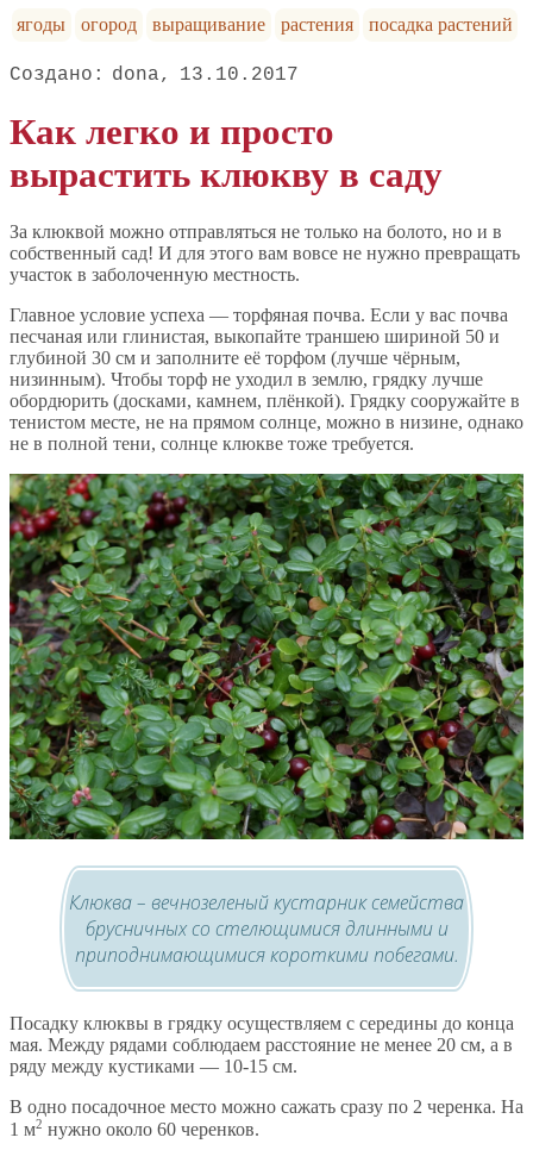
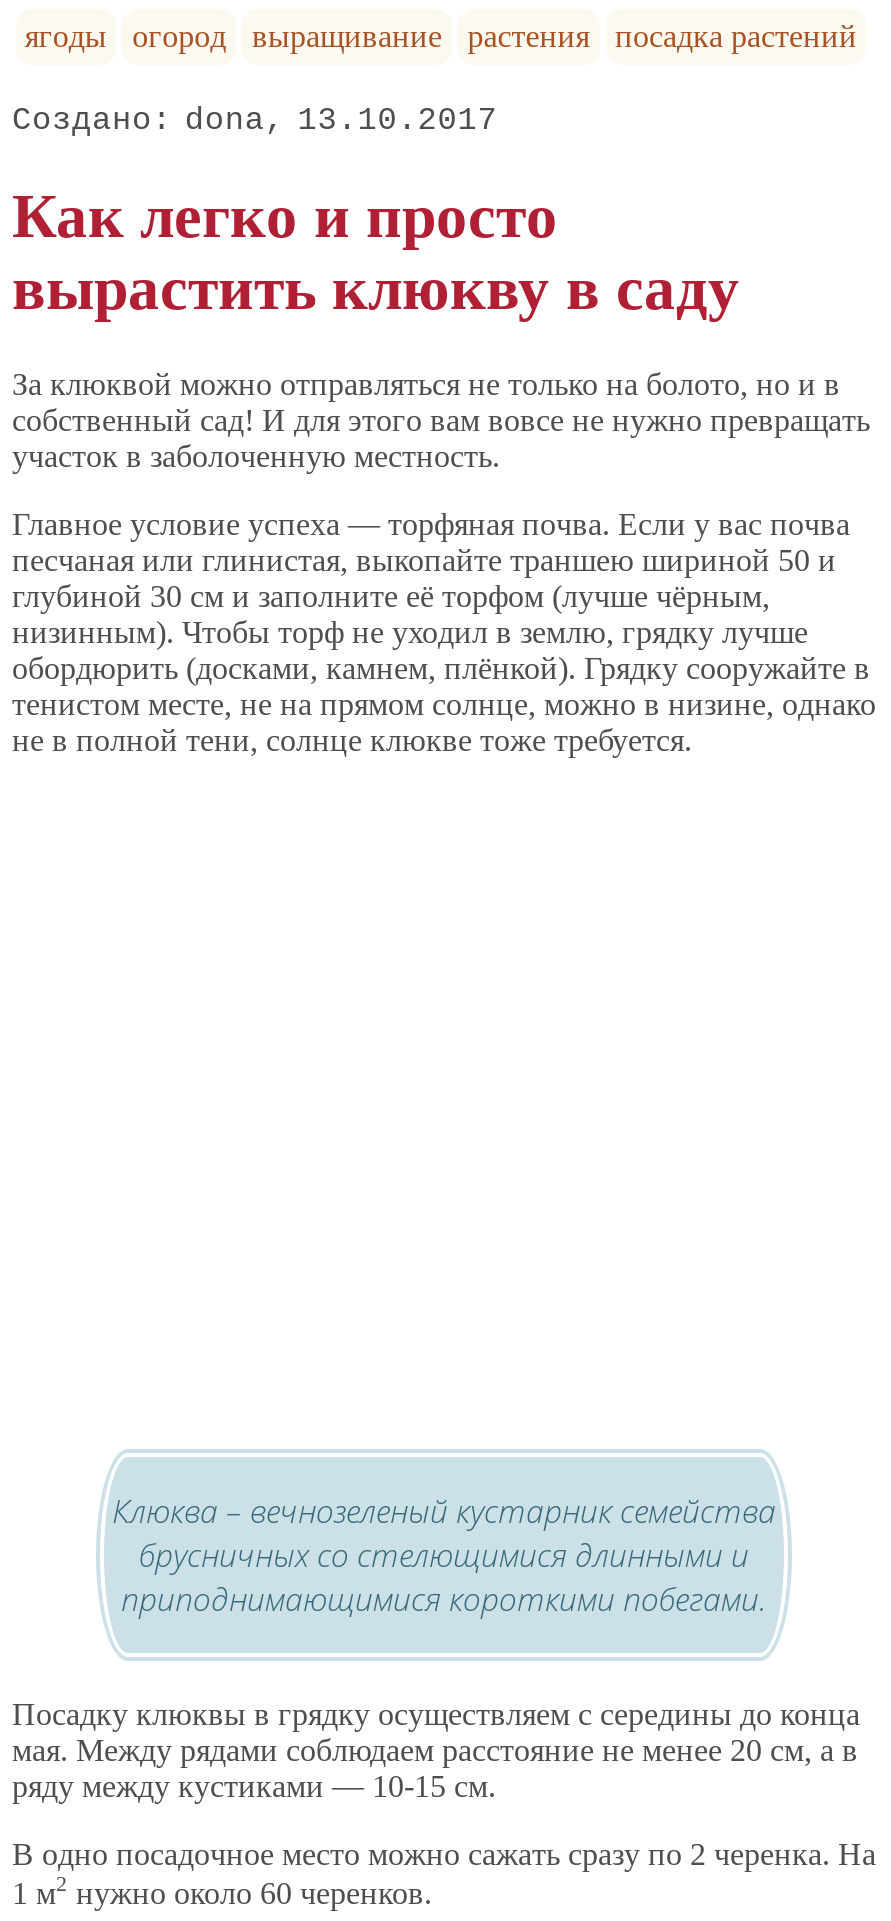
- [image]
